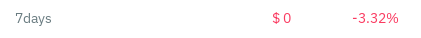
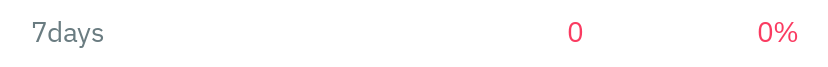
- $ 0
- -3.32%
+ 0
+ 0%
